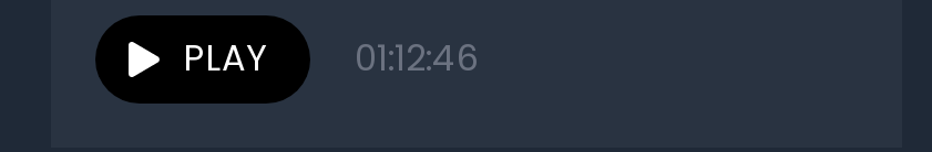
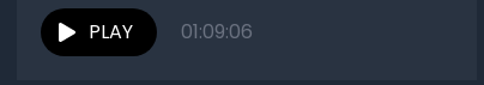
- PLAY 01:12:46
+ PLAY 01:09:06
